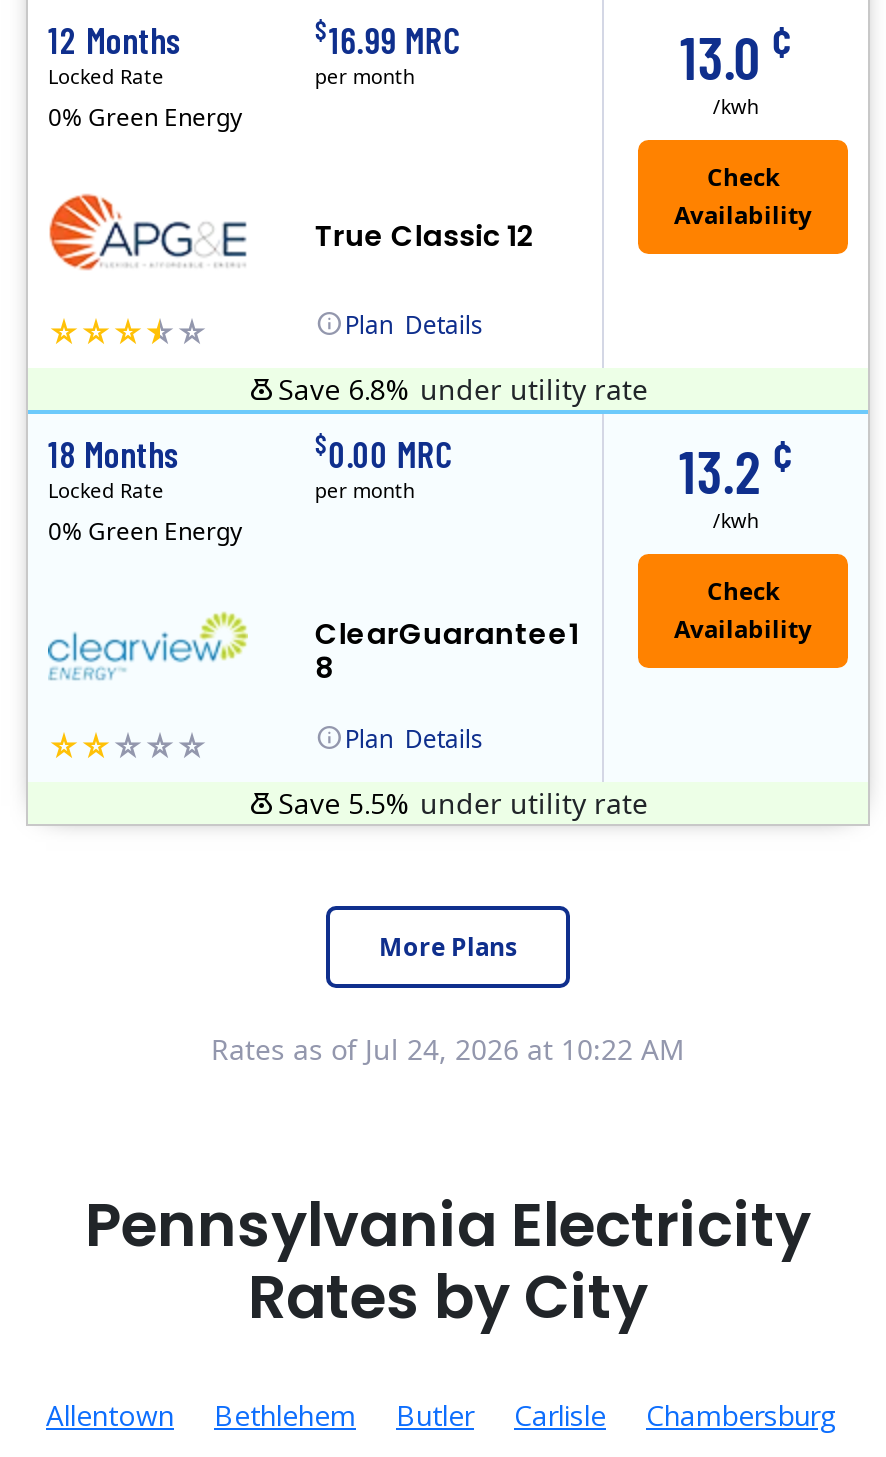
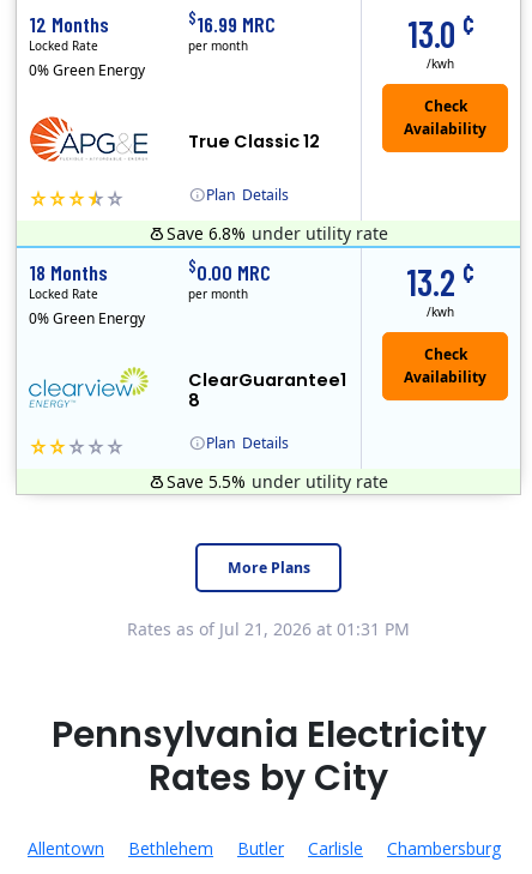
- Rates as of Jul 24, 2026 at 10:22 AM
+ Rates as of Jul 21, 2026 at 01:31 PM
